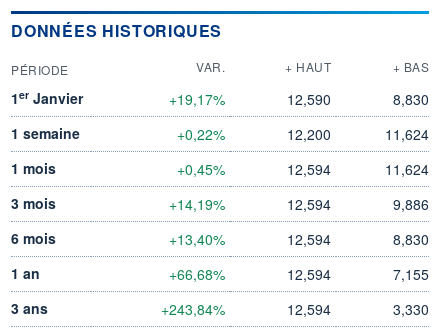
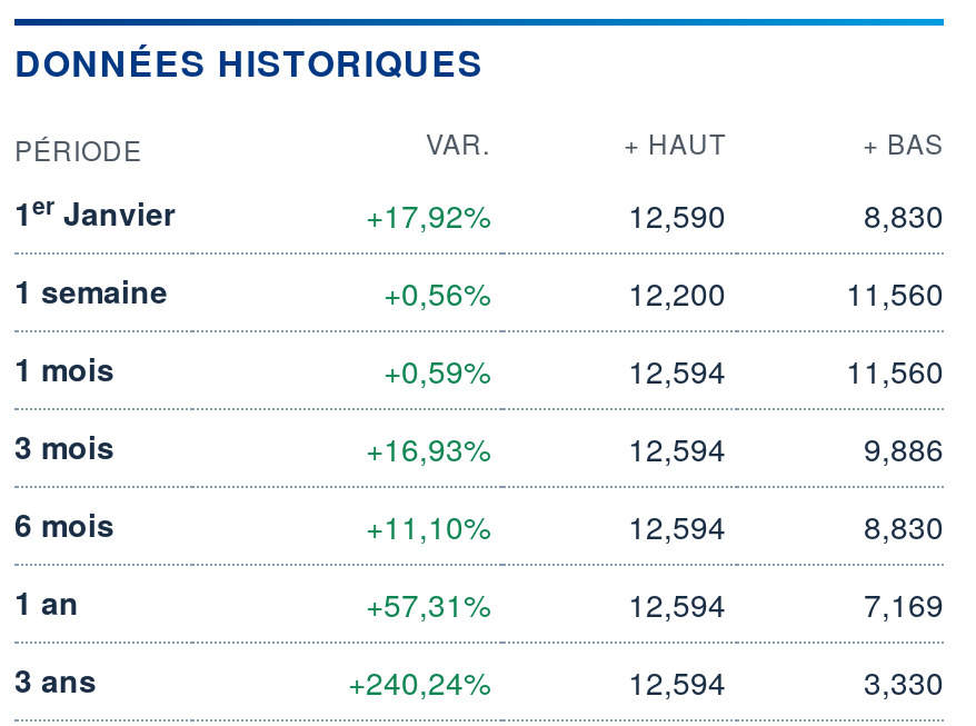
- +19,17%
+ +17,92%

- +0,22%
+ +0,56%

- 11,624
+ 11,560

- +0,45%
+ +0,59%

- 11,624
+ 11,560

- +14,19%
+ +16,93%

- +13,40%
+ +11,10%

- +66,68%
+ +57,31%

- 7,155
+ 7,169

- +243,84%
+ +240,24%
